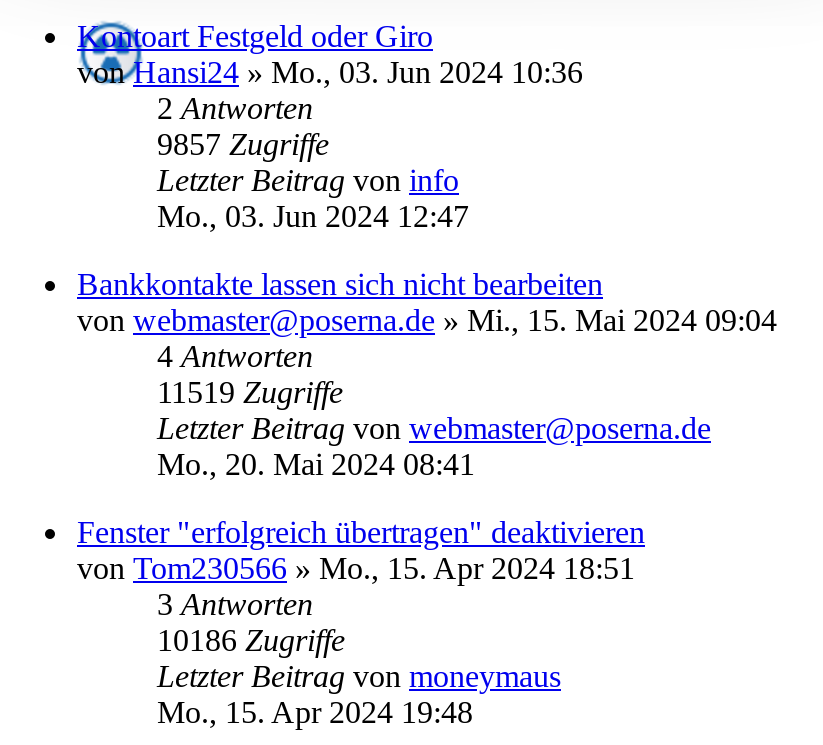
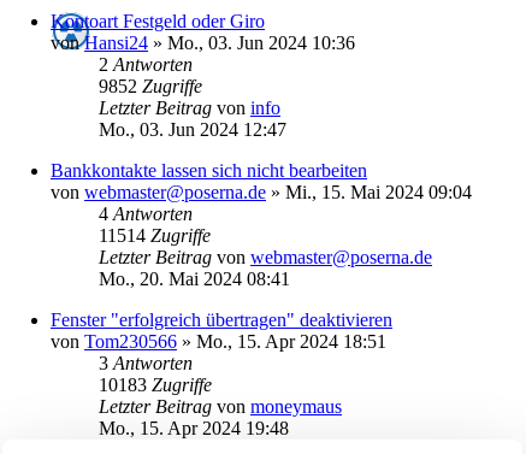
- 9857 Zugriffe
+ 9852 Zugriffe

- 11519 Zugriffe
+ 11514 Zugriffe

- 10186 Zugriffe
+ 10183 Zugriffe
